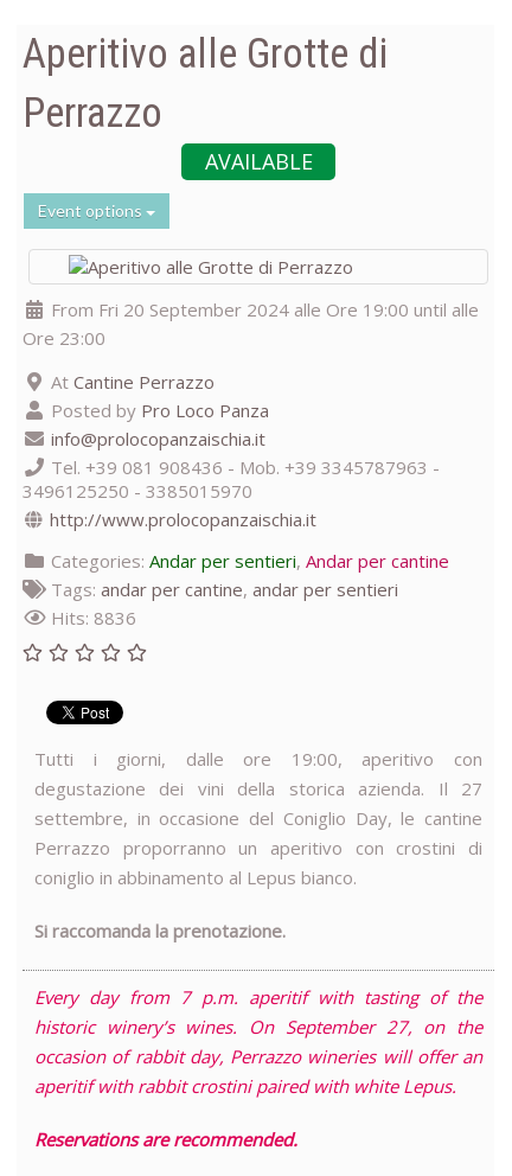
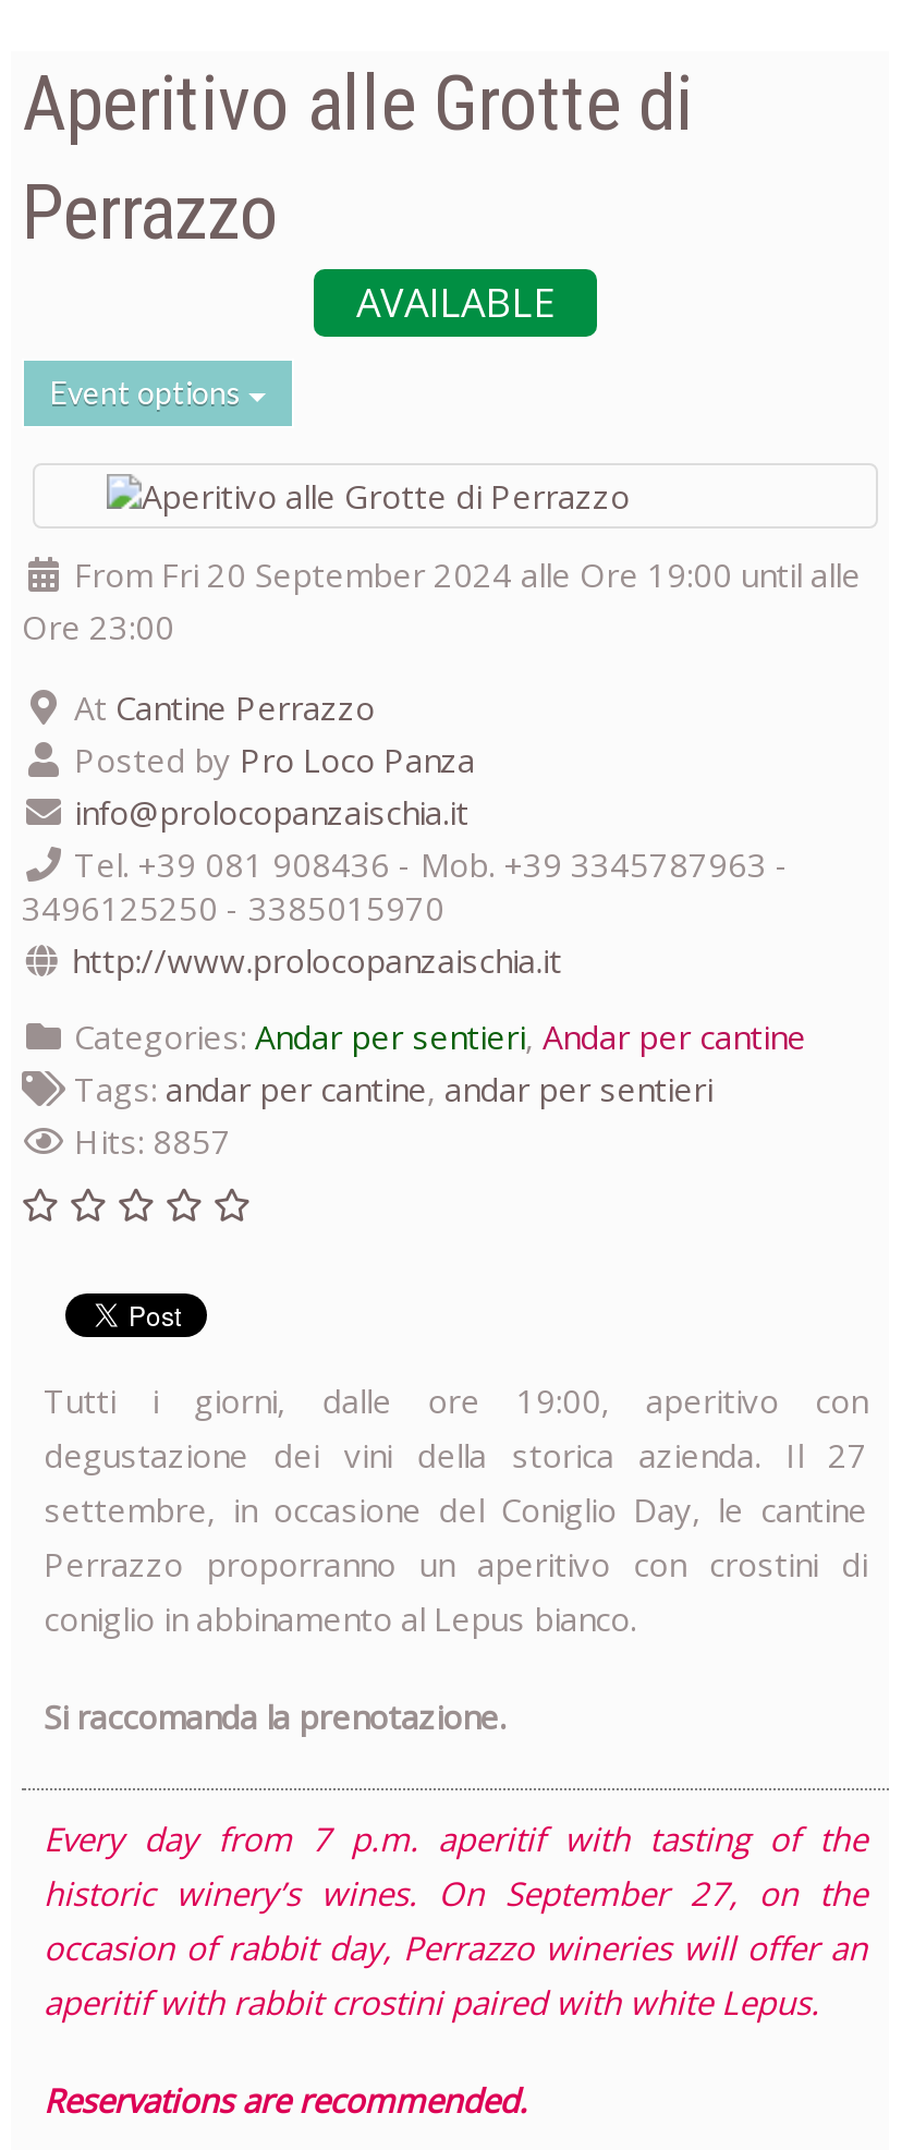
- Hits: 8836
+ Hits: 8857
